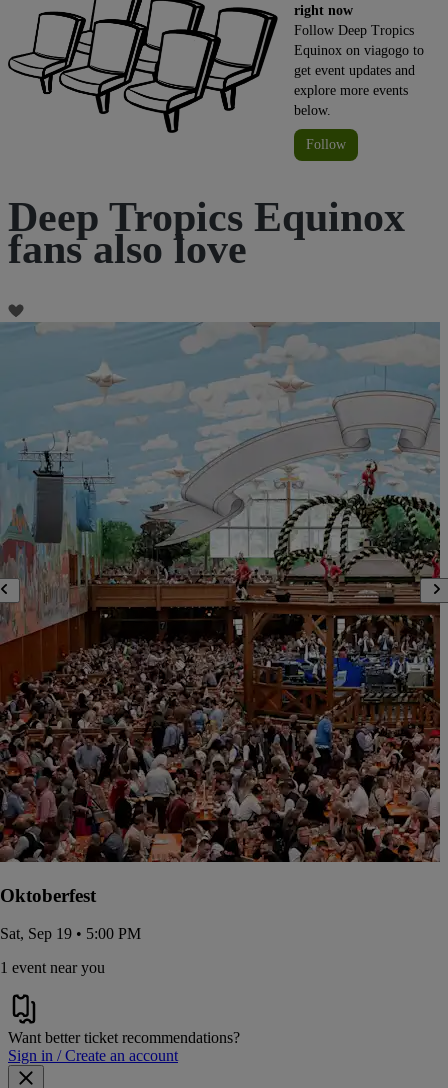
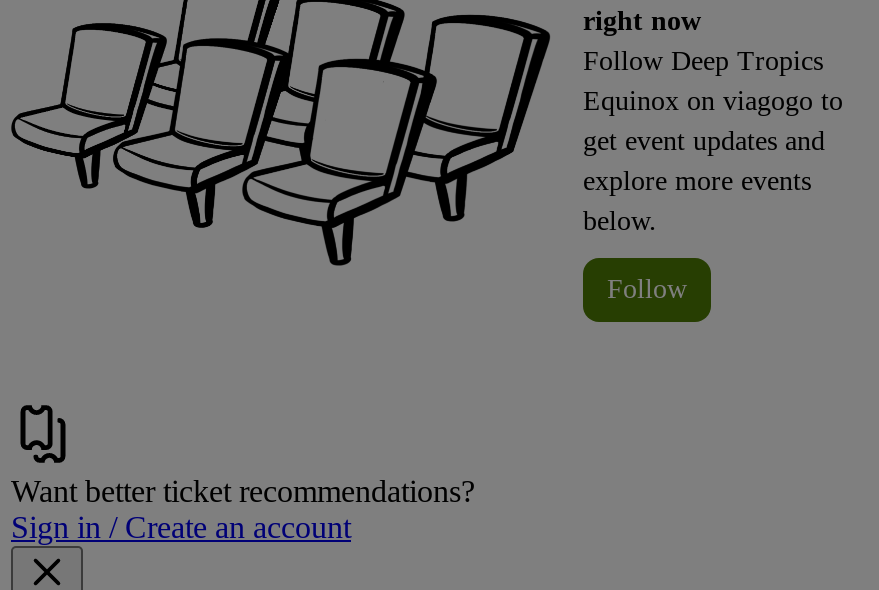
- Deep Tropics Equinox
- fans also love

- [image]
- Oktoberfest
- Sat, Sep 19 • 5:00 PM
- 1 event near you
